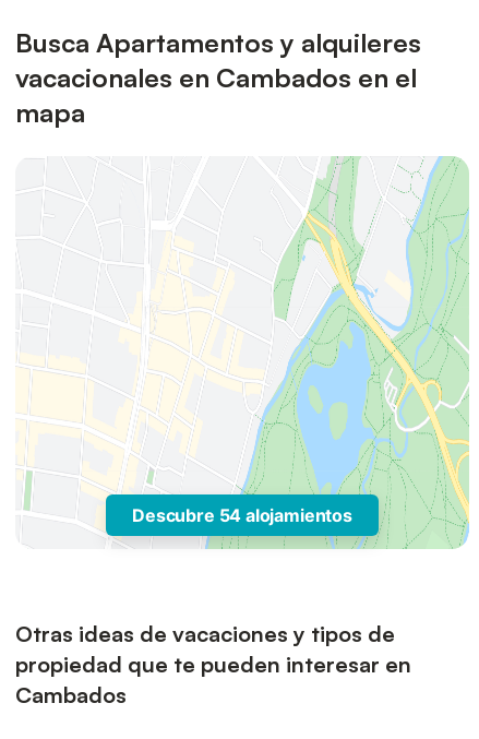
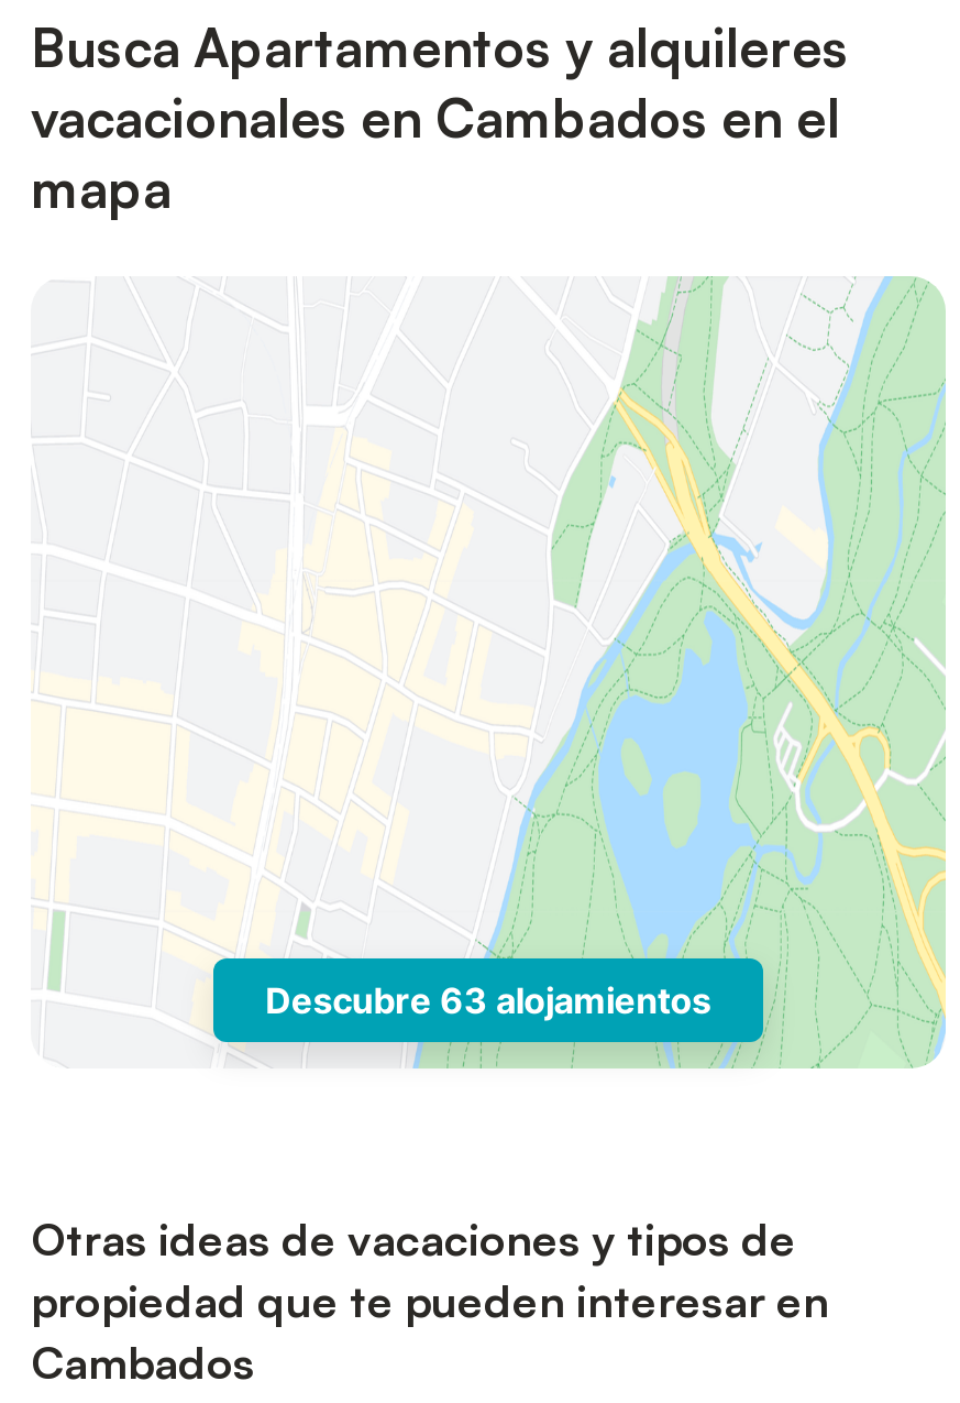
- Descubre 54 alojamientos
+ Descubre 63 alojamientos
